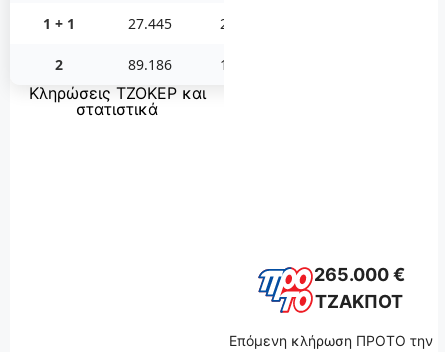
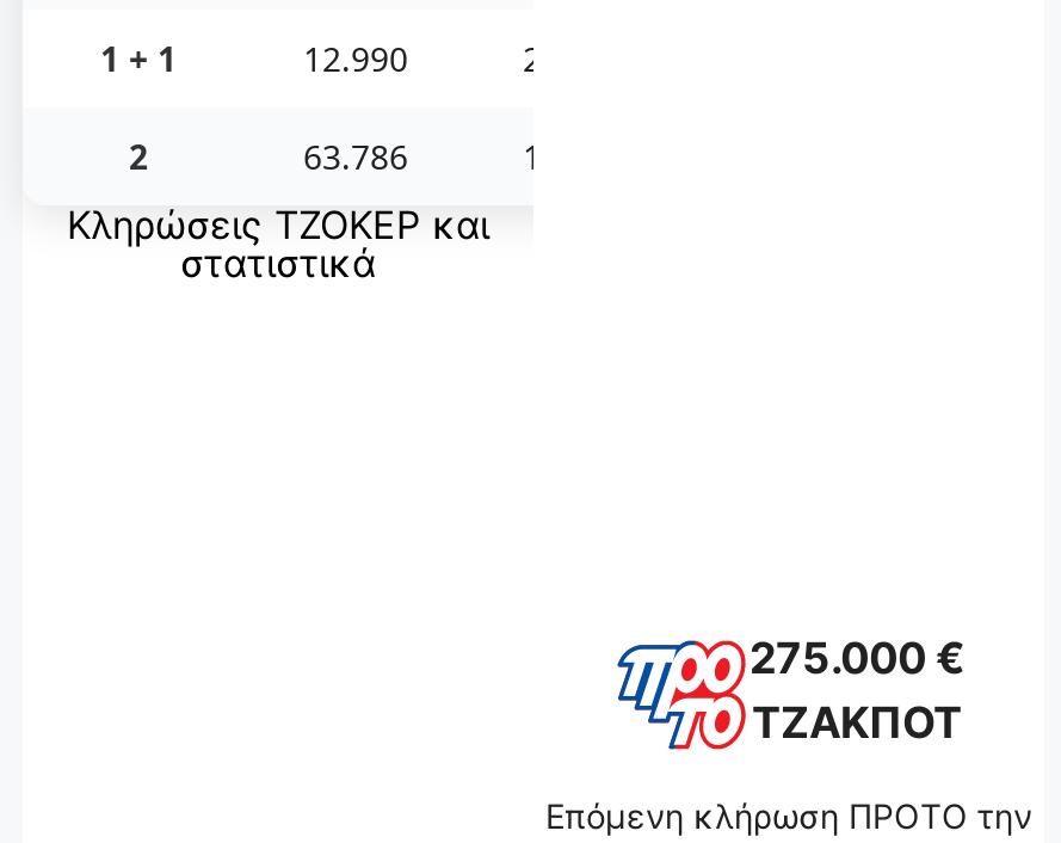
- 27.445
+ 12.990

- 89.186
+ 63.786

- 265.000 €
+ 275.000 €
